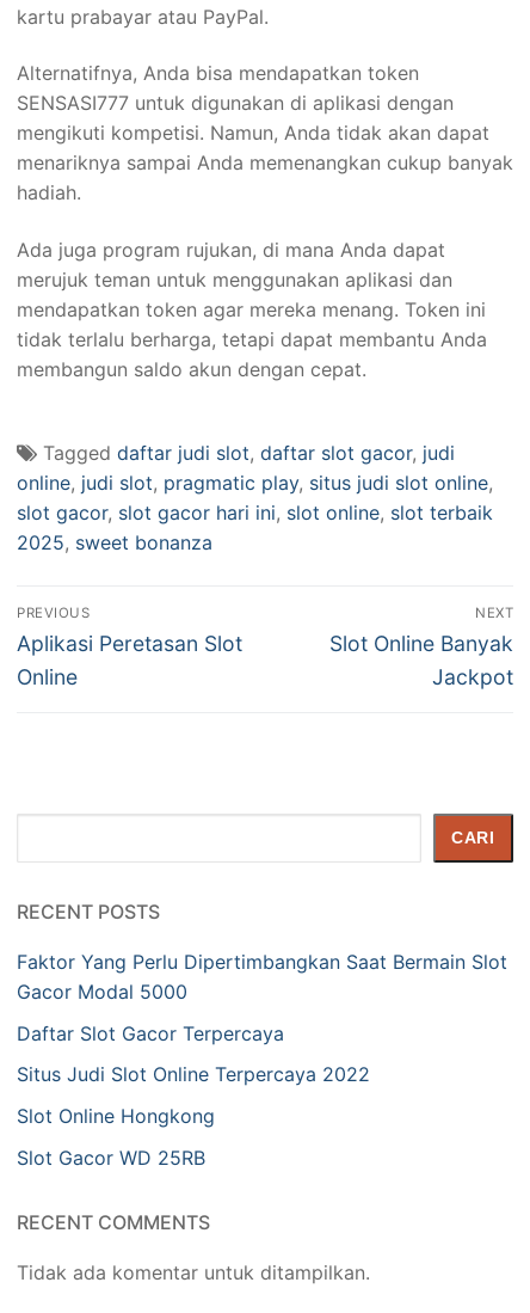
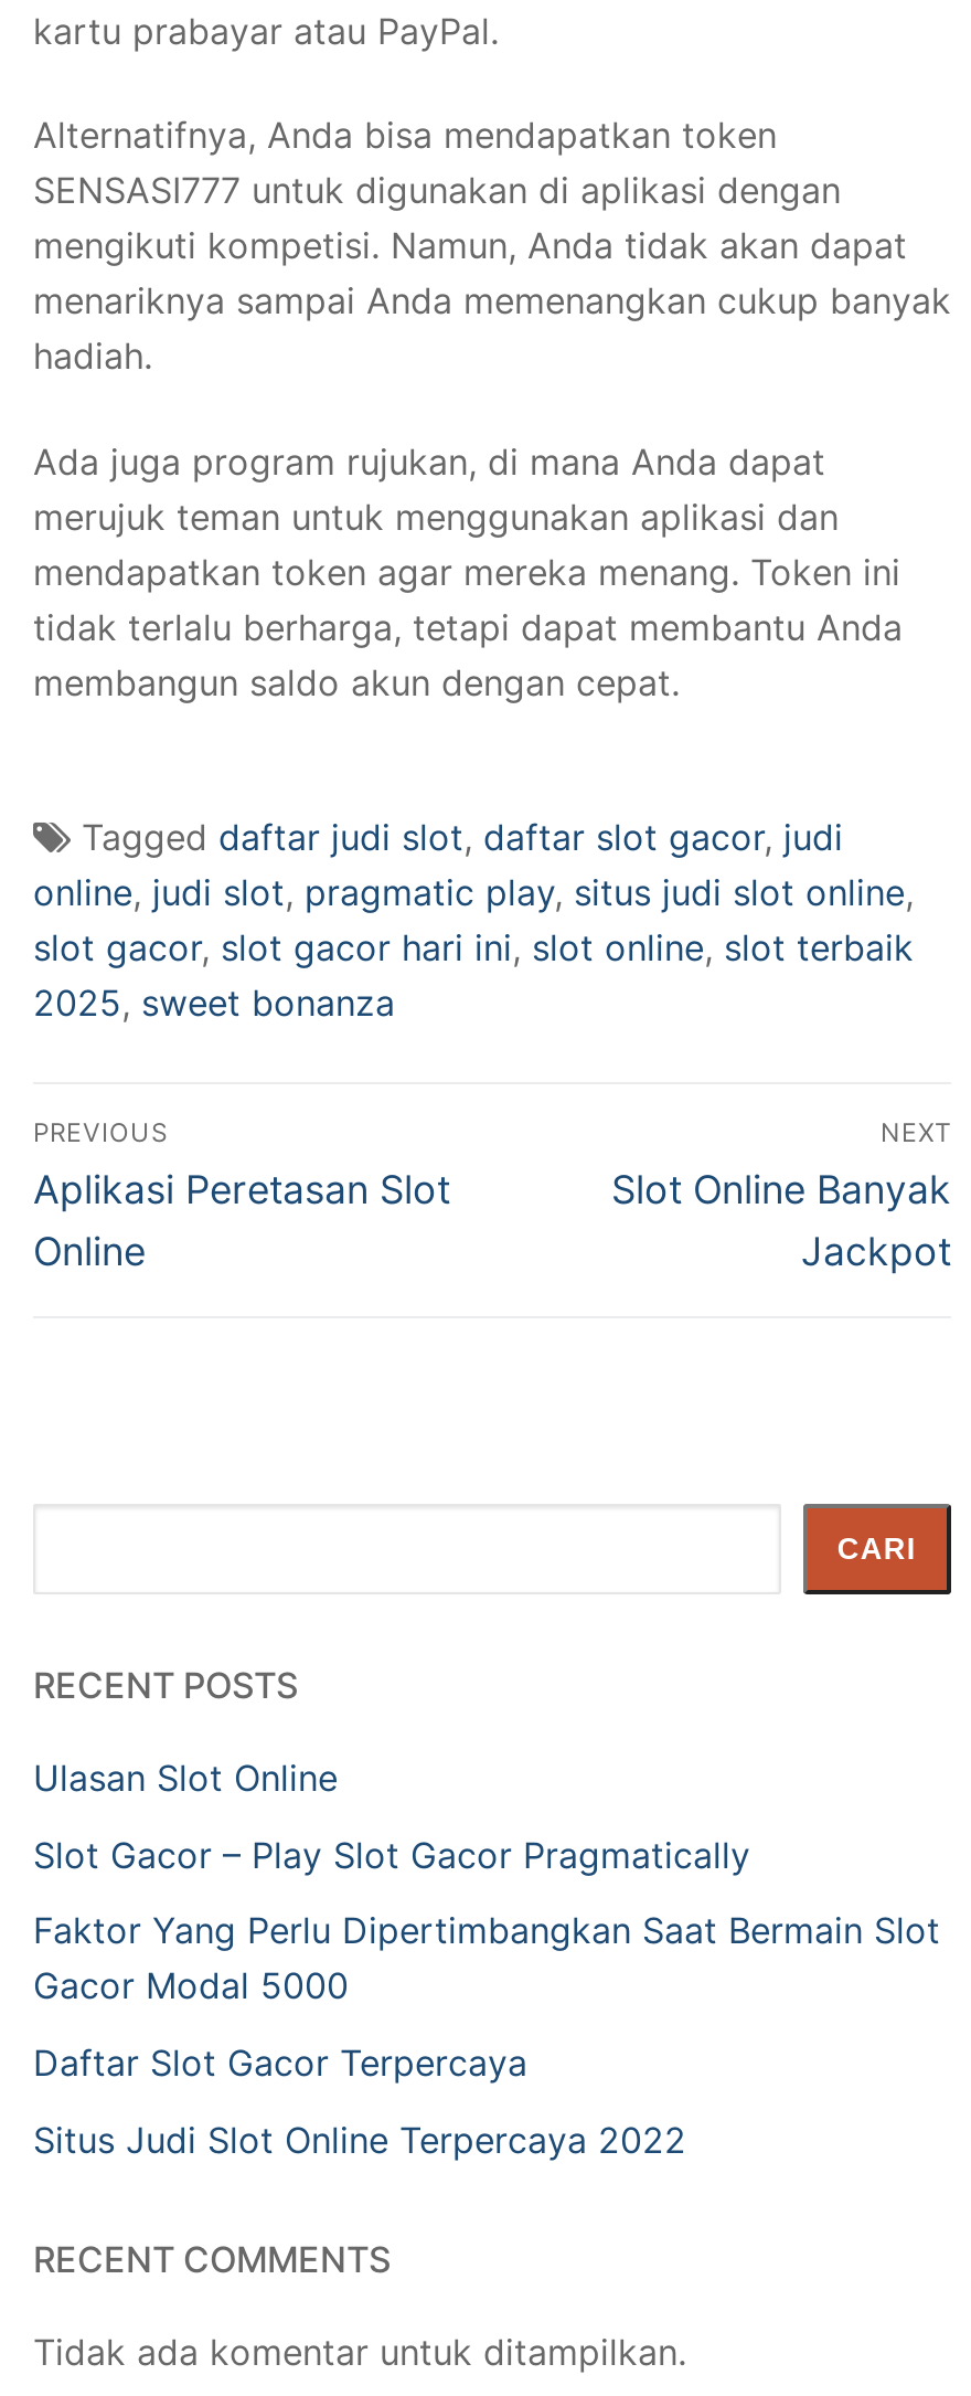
+ Ulasan Slot Online
+ Slot Gacor – Play Slot Gacor Pragmatically

moved down: Faktor Yang Perlu Dipertimbangkan Saat Bermain Slot | Gacor Modal 5000 | Daftar Slot Gacor Terpercaya | Situs Judi Slot Online Terpercaya 2022

- Slot Online Hongkong
- Slot Gacor WD 25RB
